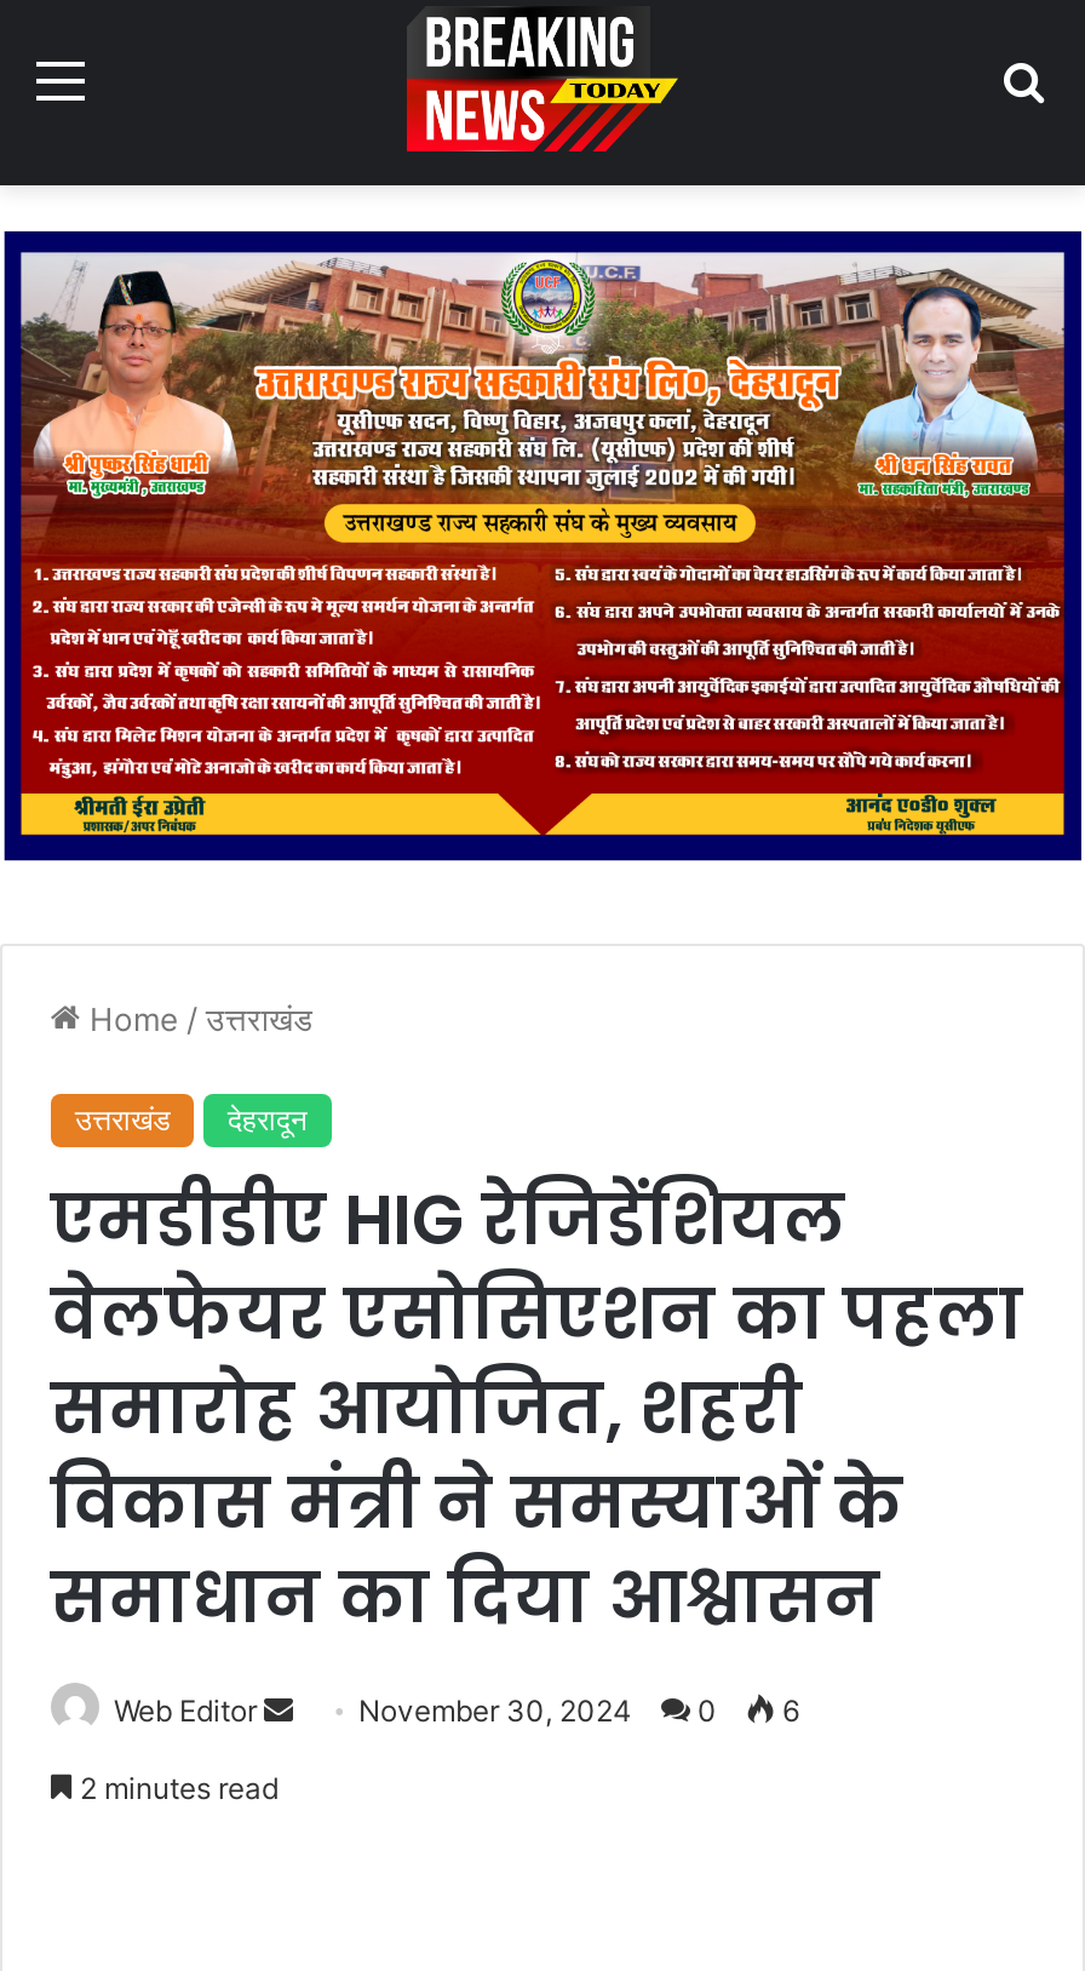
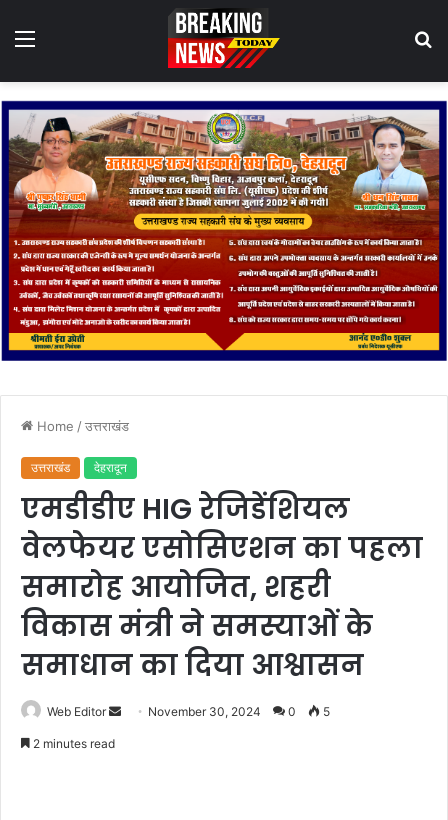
- 6
+ 5
